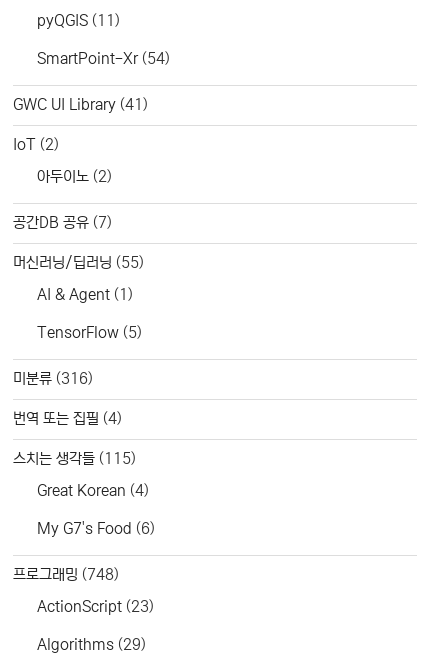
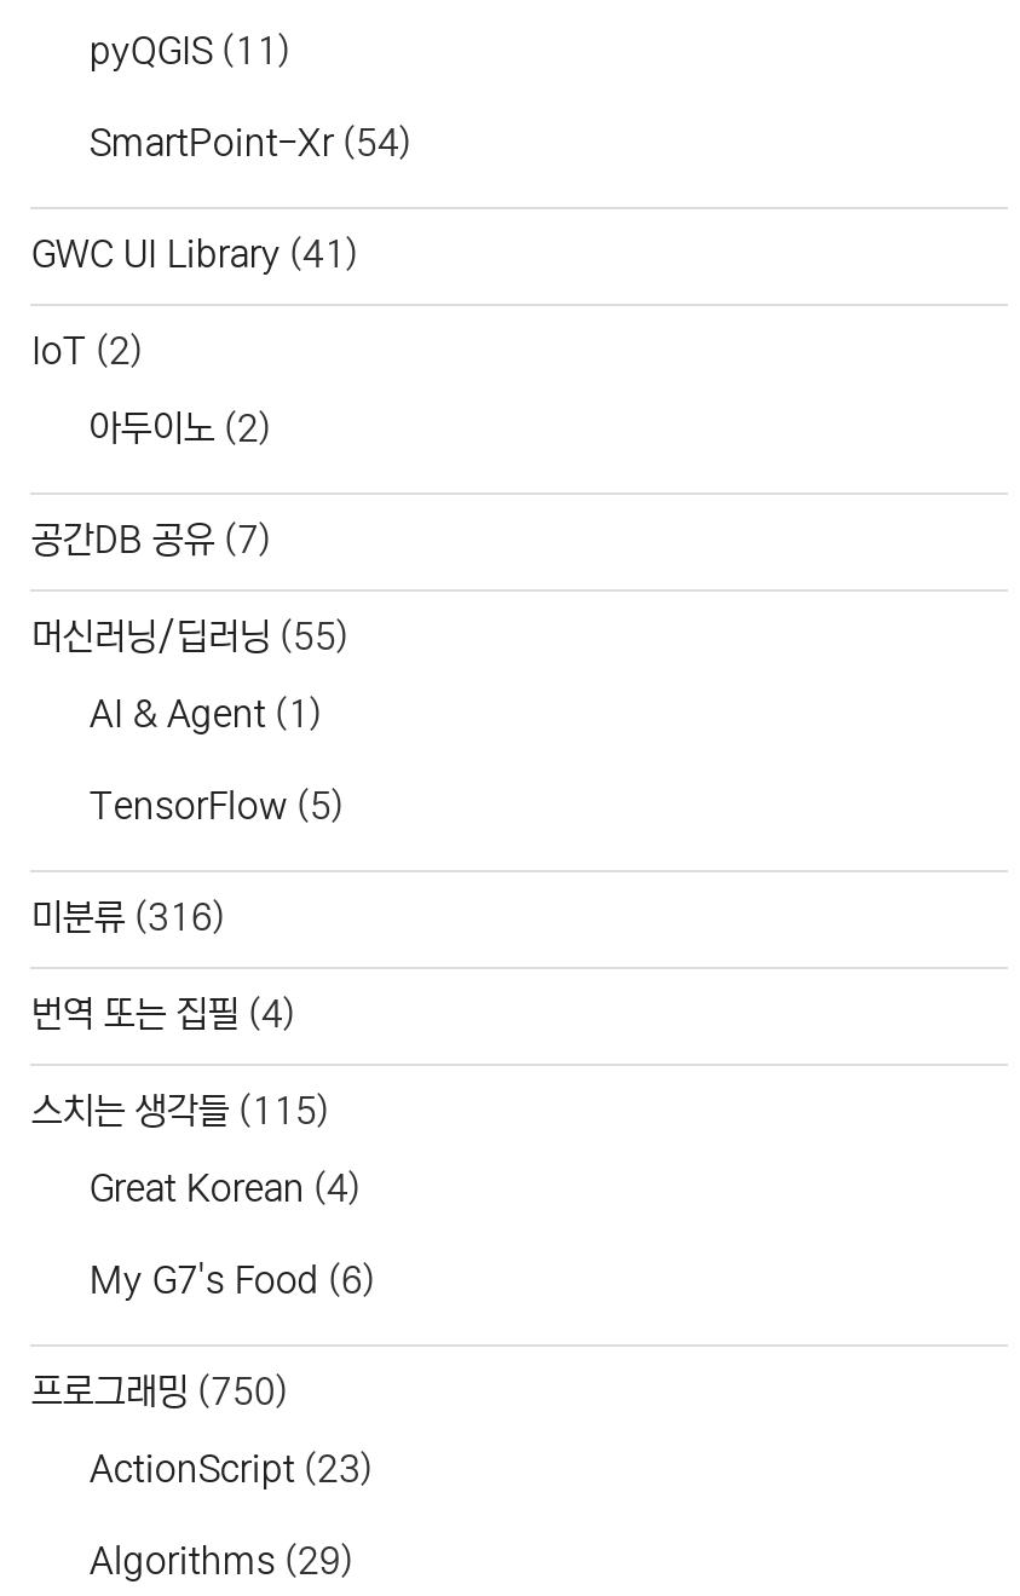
- 프로그래밍 (748)
+ 프로그래밍 (750)
